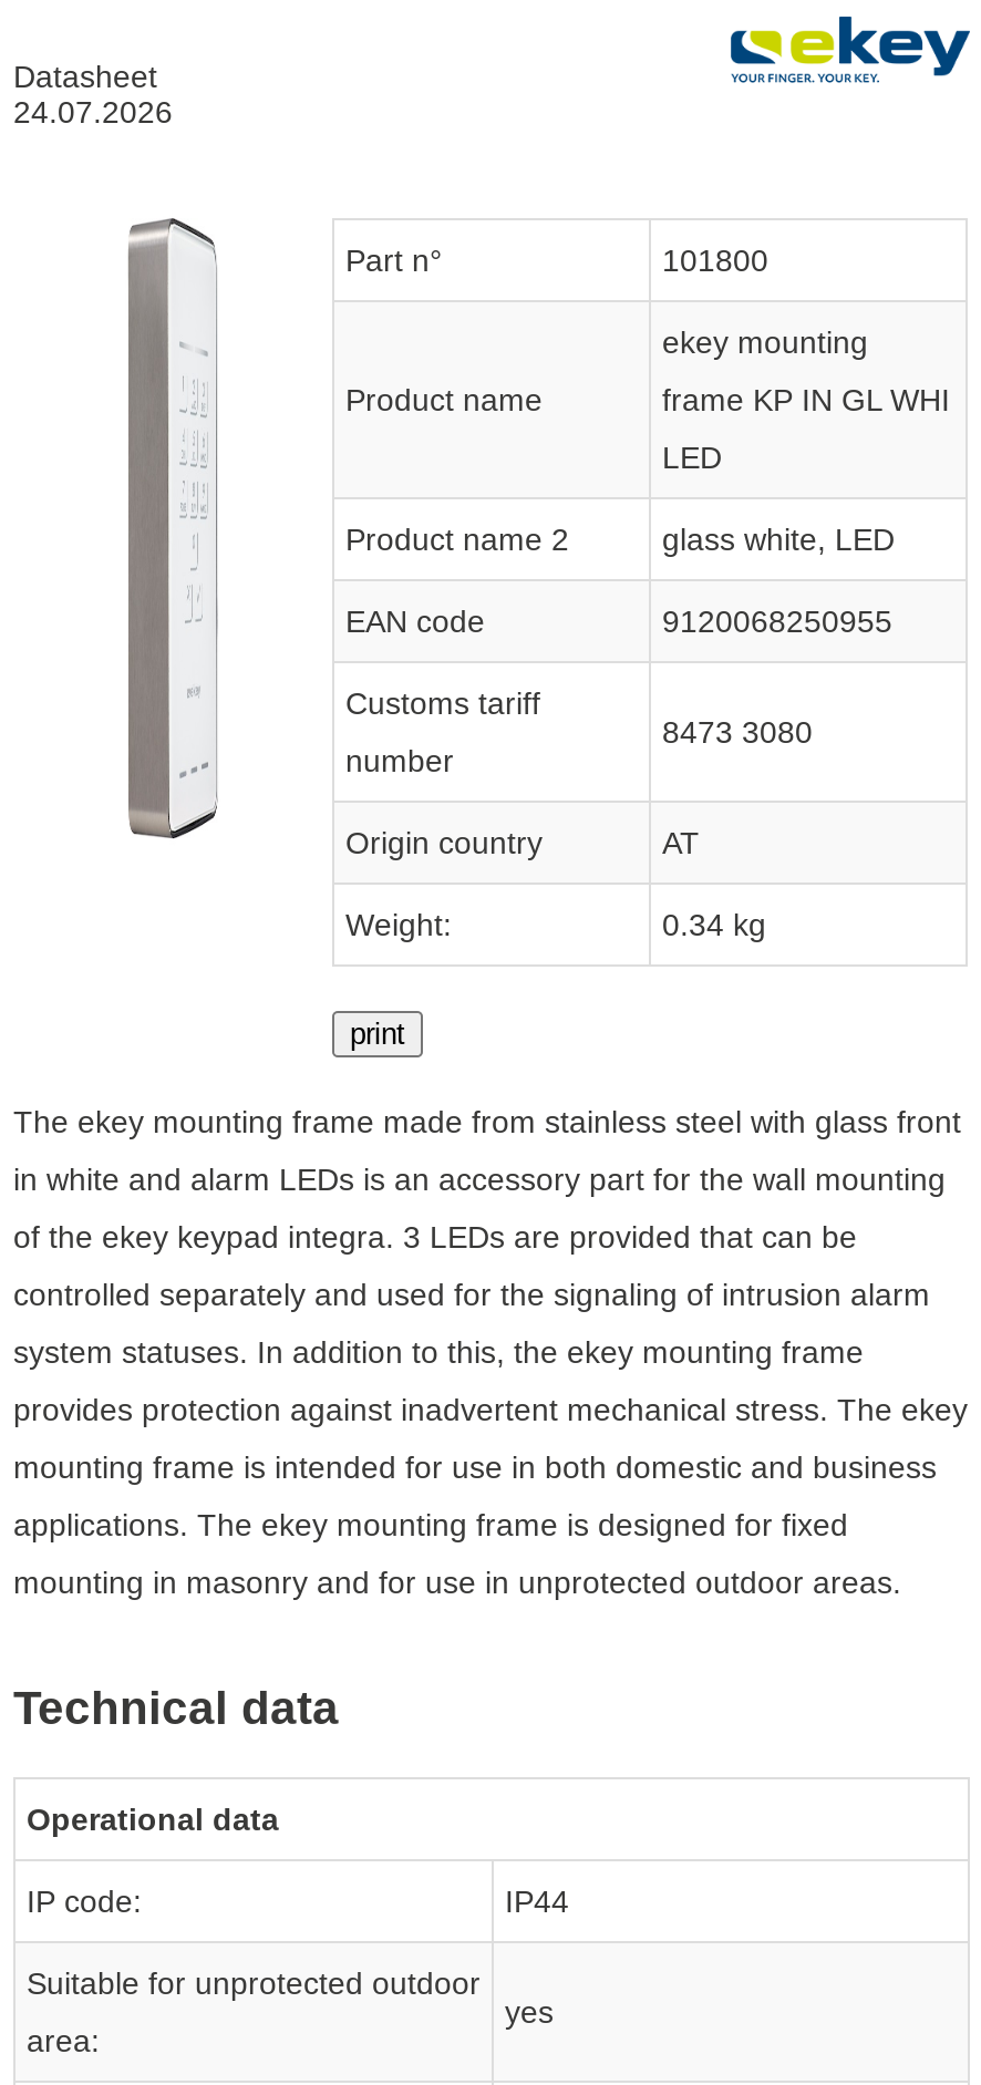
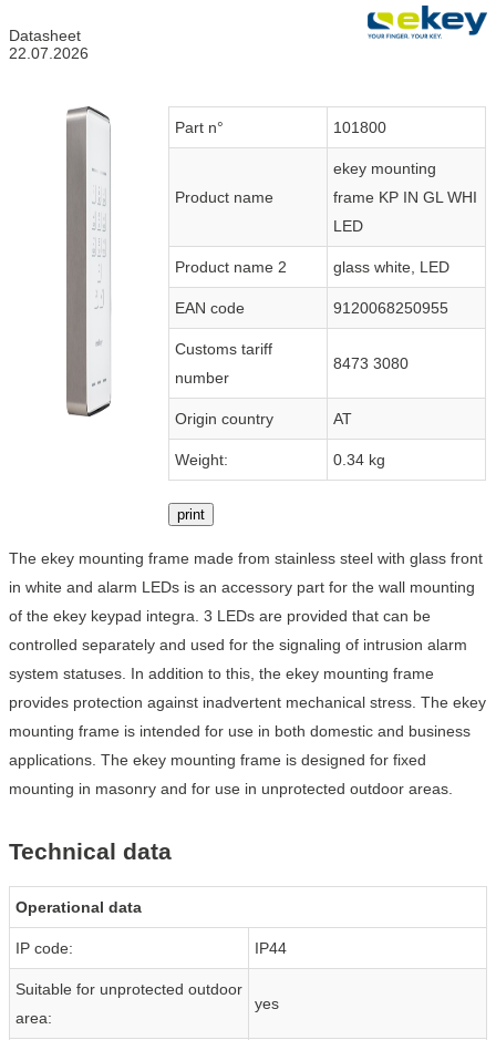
- 24.07.2026
+ 22.07.2026
